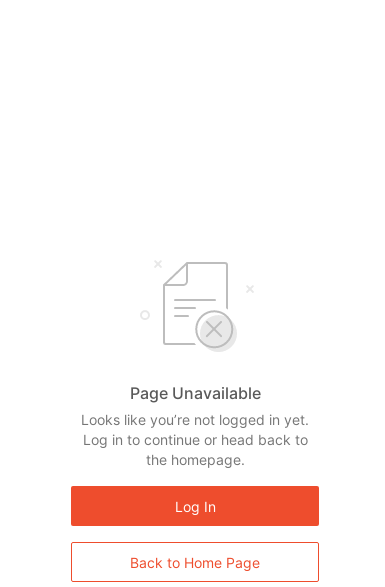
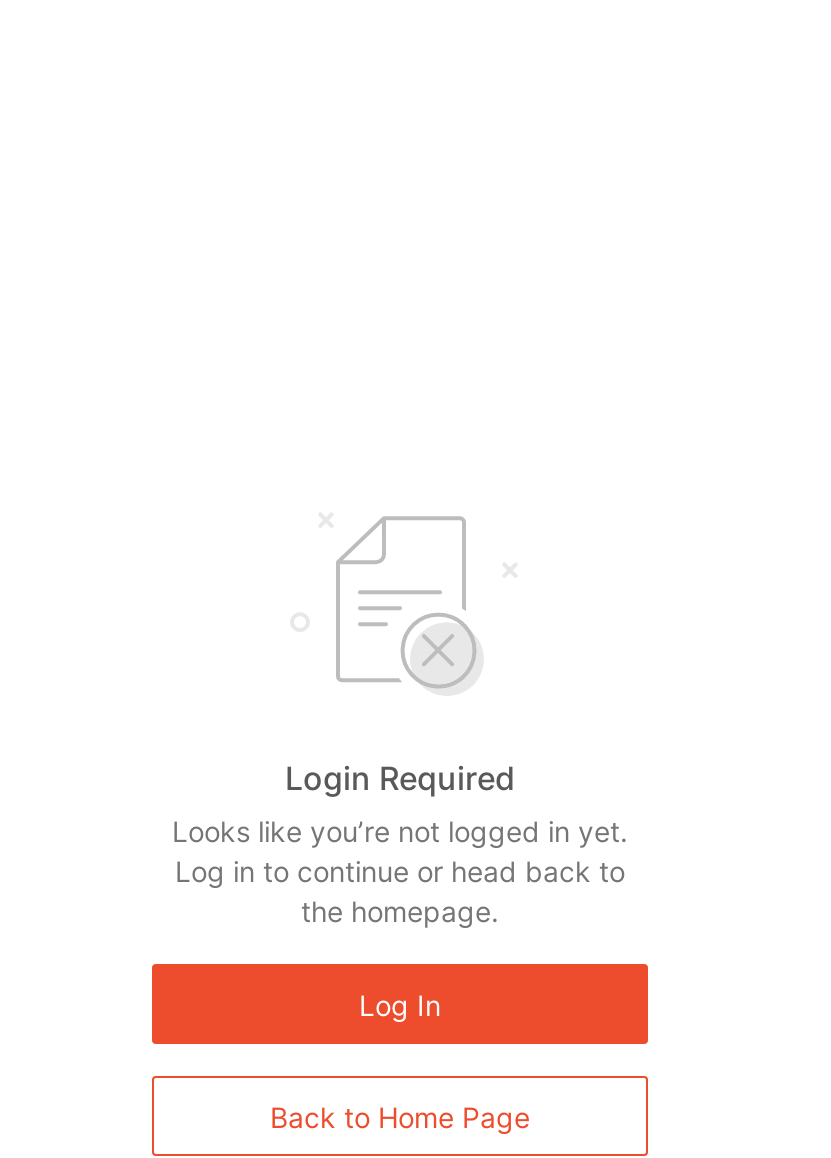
- Page Unavailable
+ Login Required
